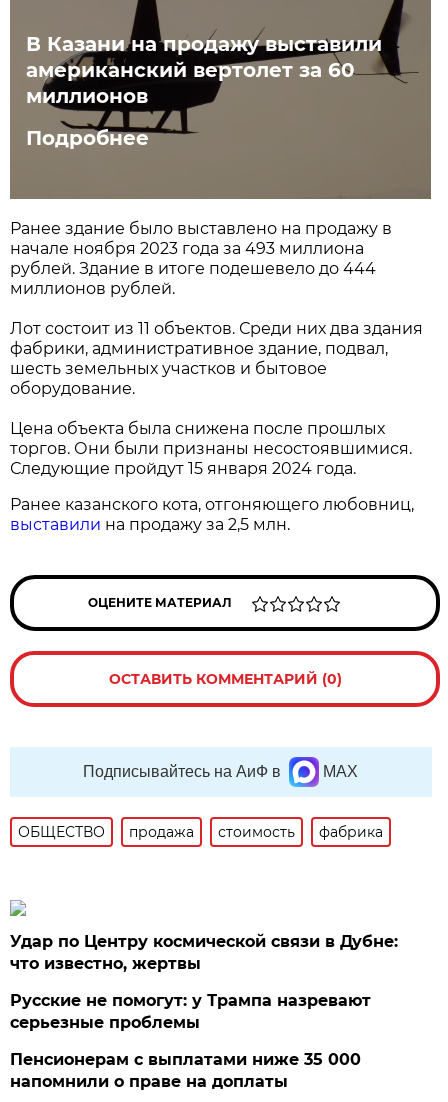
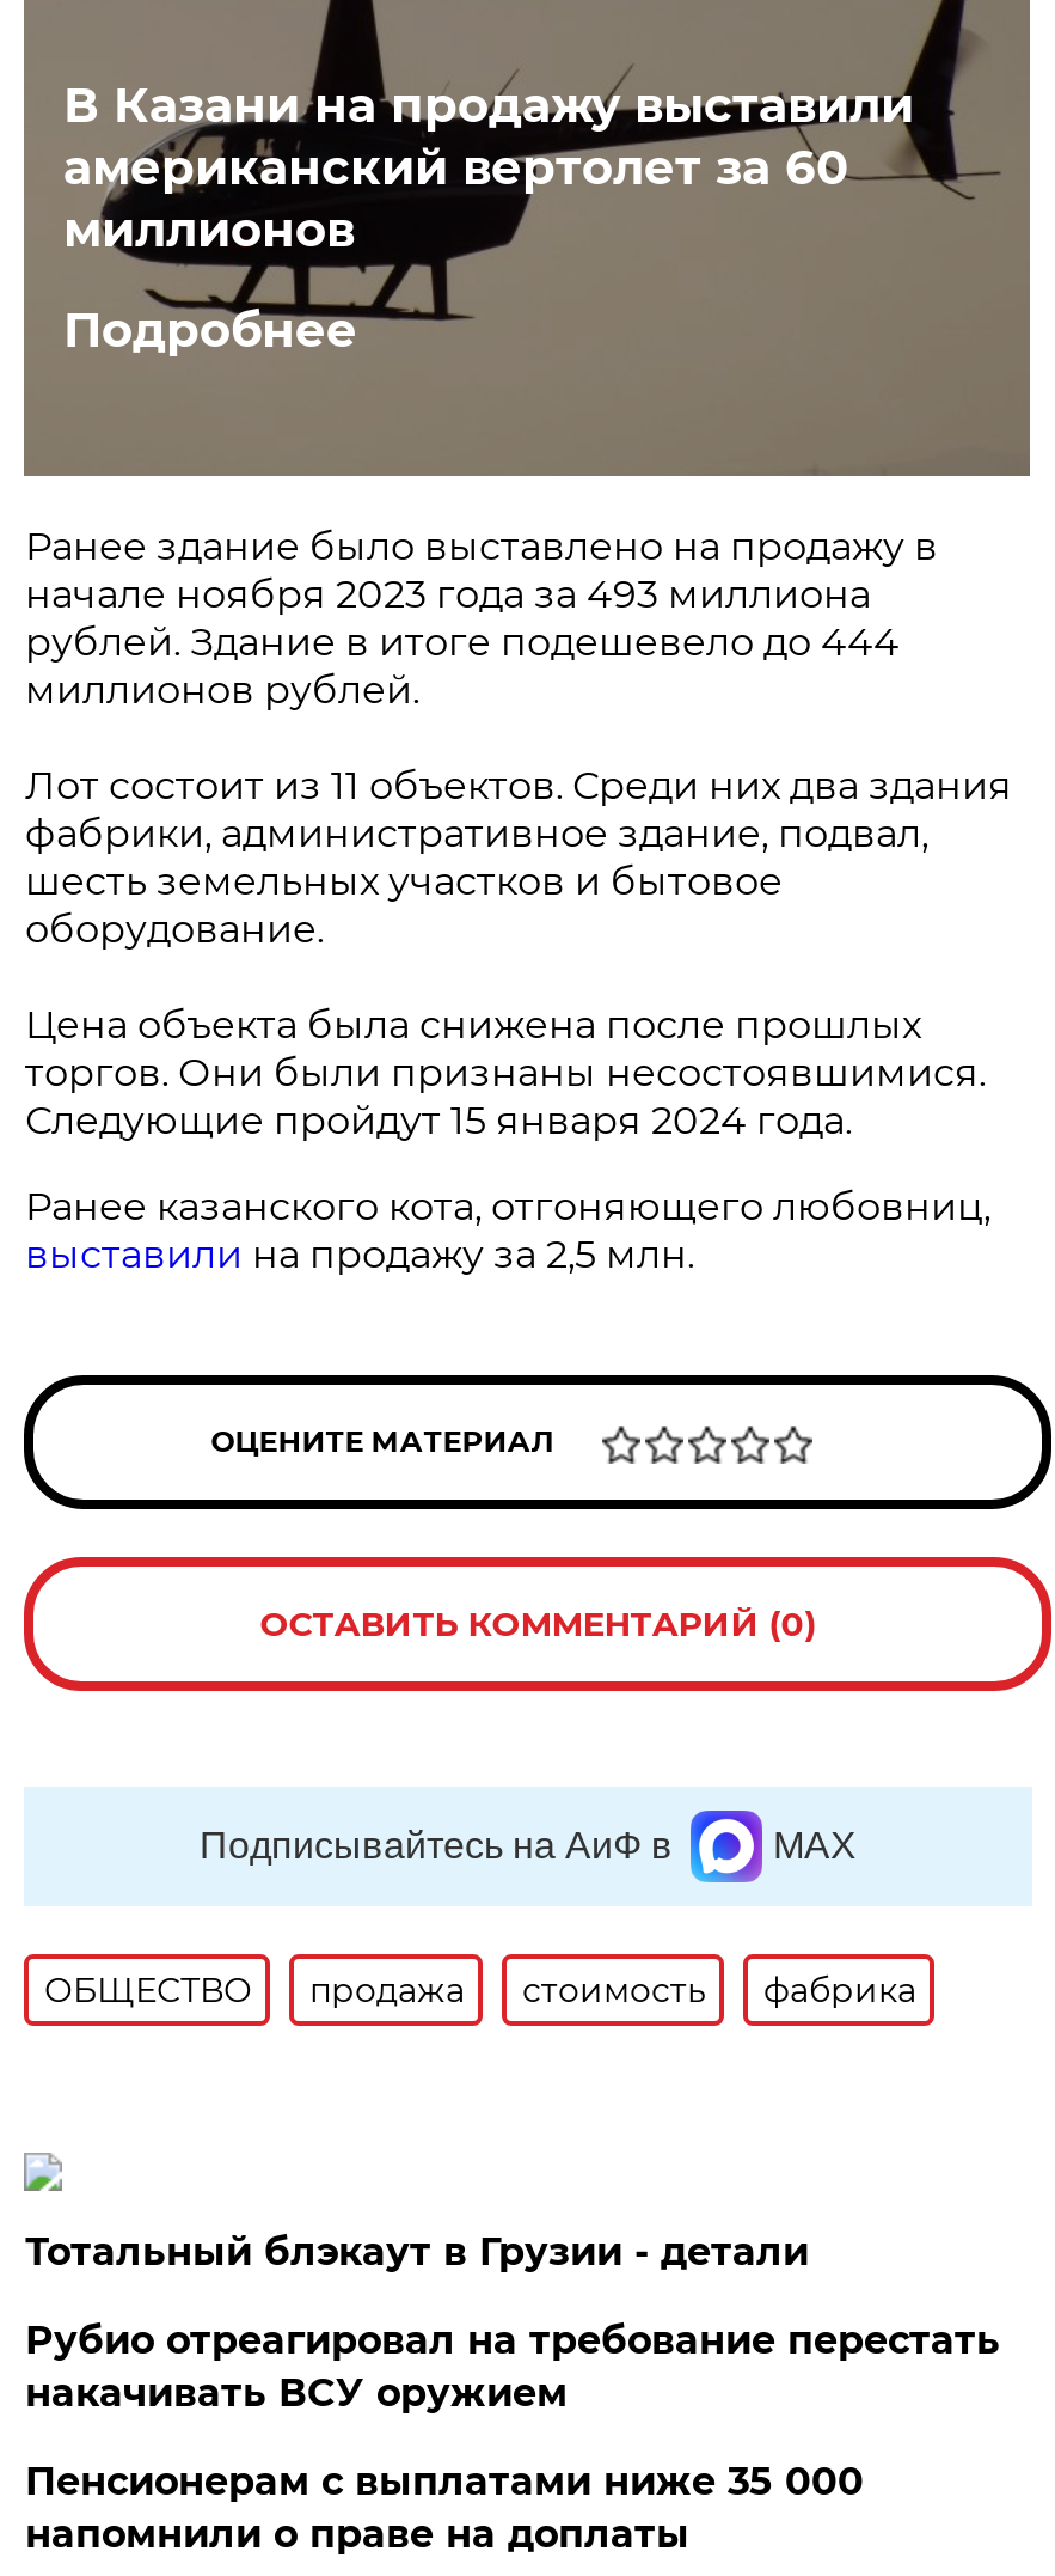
- Удар по Центру космической связи в Дубне:
- что известно, жертвы
+ Тотальный блэкаут в Грузии - детали

- Русские не помогут: у Трампа назревают
- серьезные проблемы
+ Рубио отреагировал на требование перестать
+ накачивать ВСУ оружием
